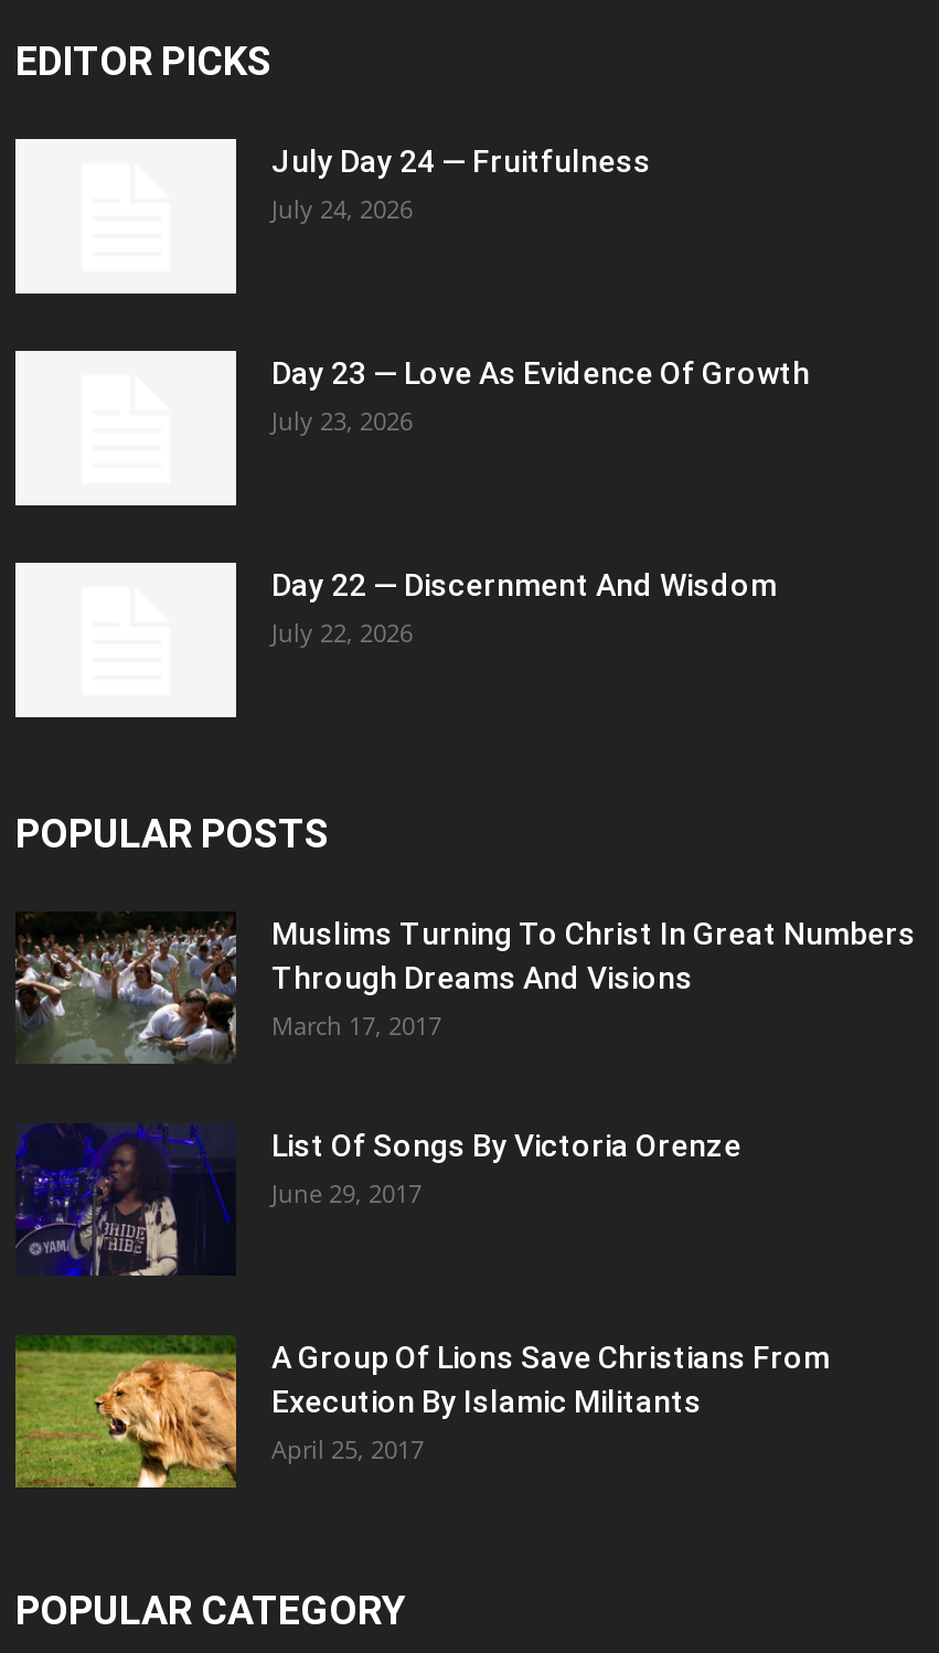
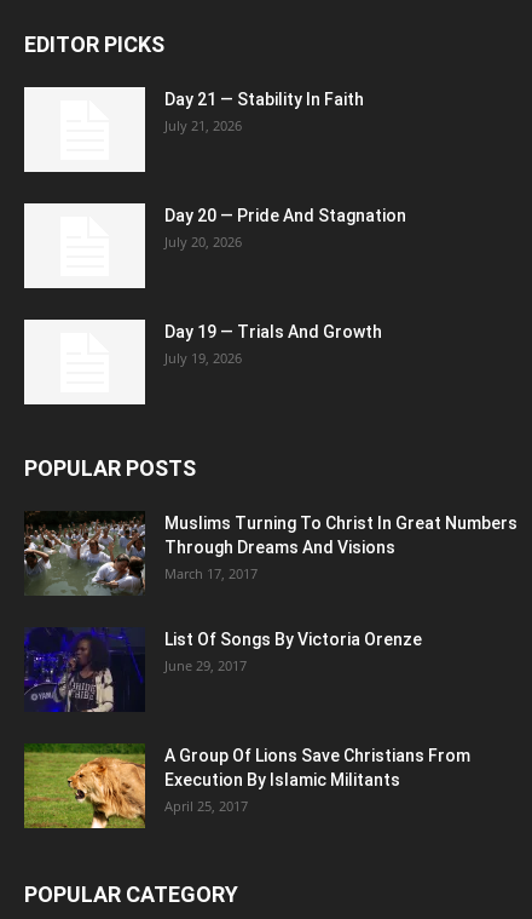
- July Day 24 — Fruitfulness
- July 24, 2026
+ Day 21 — Stability In Faith
+ July 21, 2026

- Day 23 — Love As Evidence Of Growth
- July 23, 2026
+ Day 20 — Pride And Stagnation
+ July 20, 2026

- Day 22 — Discernment And Wisdom
- July 22, 2026
+ Day 19 — Trials And Growth
+ July 19, 2026
